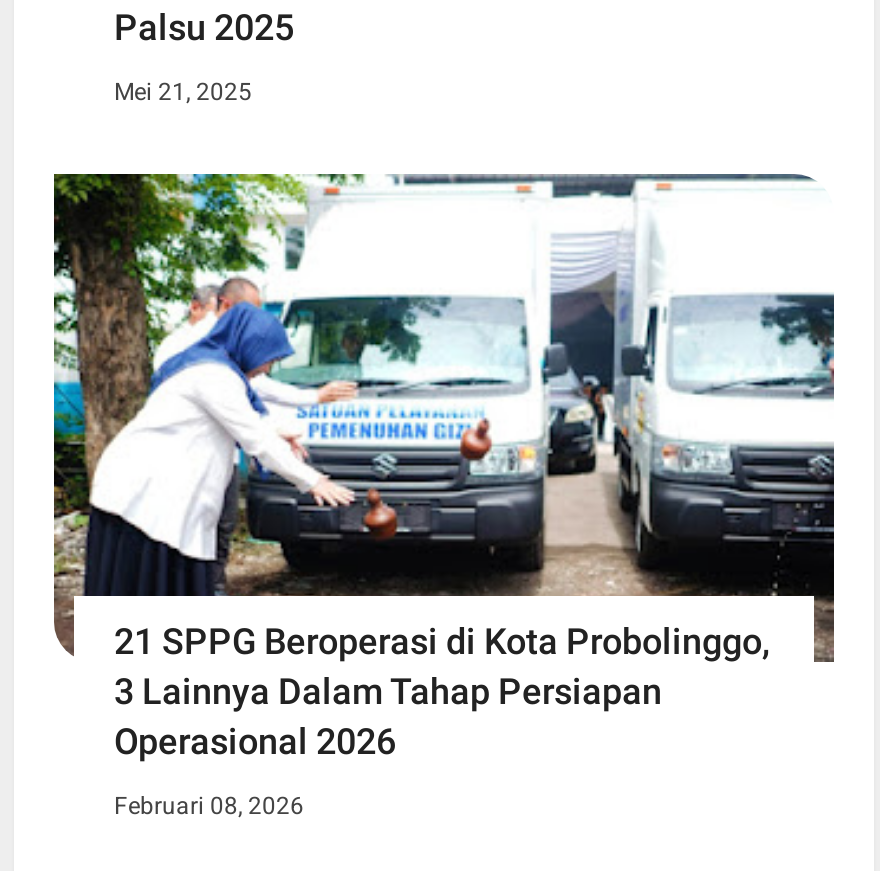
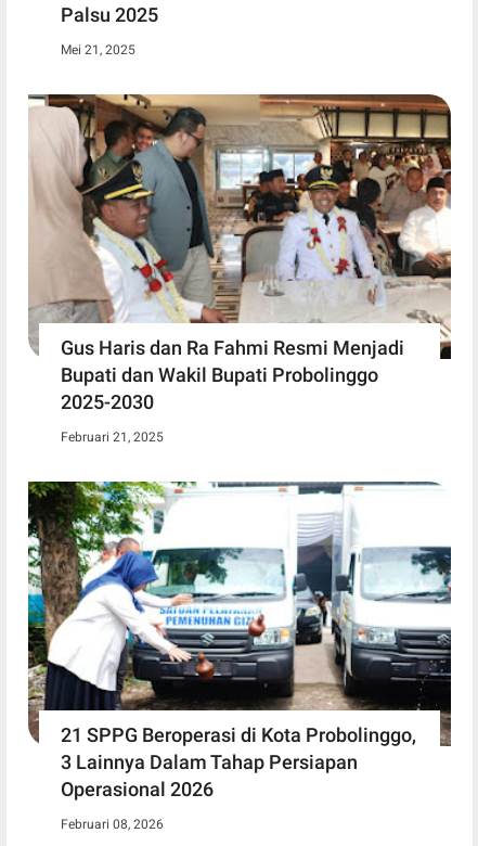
+ [image]
+ Gus Haris dan Ra Fahmi Resmi Menjadi
+ Bupati dan Wakil Bupati Probolinggo
+ 2025-2030
+ Februari 21, 2025
